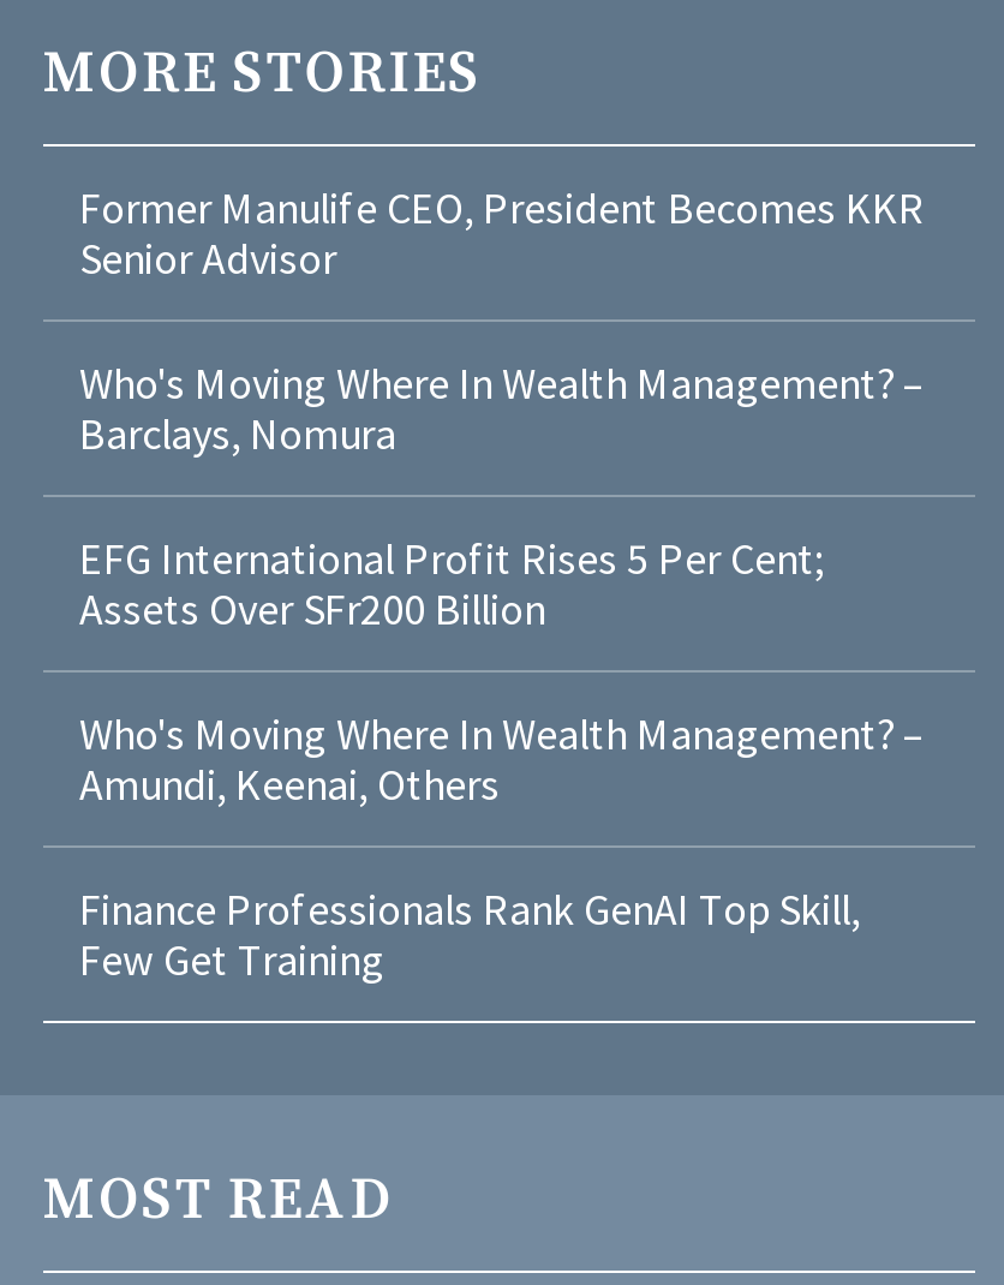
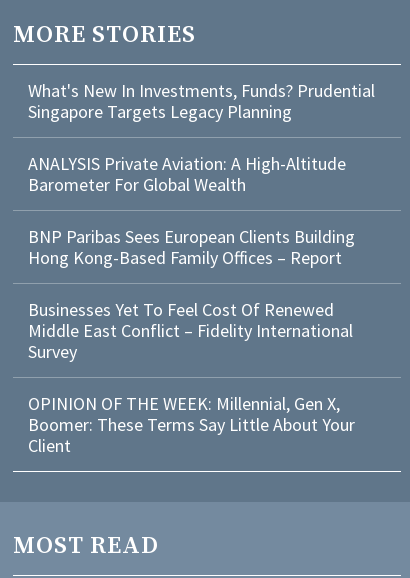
- Former Manulife CEO, President Becomes KKR
- Senior Advisor
+ What's New In Investments, Funds? Prudential
+ Singapore Targets Legacy Planning

- Who's Moving Where In Wealth Management? –
- Barclays, Nomura
+ ANALYSIS Private Aviation: A High-Altitude
+ Barometer For Global Wealth

- EFG International Profit Rises 5 Per Cent;
- Assets Over SFr200 Billion
+ BNP Paribas Sees European Clients Building
+ Hong Kong-Based Family Offices – Report

- Who's Moving Where In Wealth Management? –
- Amundi, Keenai, Others
+ Businesses Yet To Feel Cost Of Renewed
+ Middle East Conflict – Fidelity International
+ Survey

- Finance Professionals Rank GenAI Top Skill,
- Few Get Training
+ OPINION OF THE WEEK: Millennial, Gen X,
+ Boomer: These Terms Say Little About Your
+ Client
